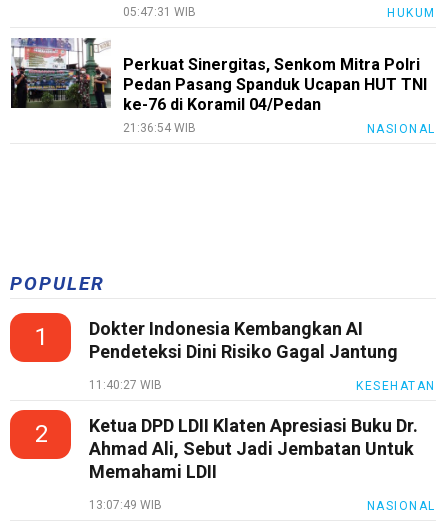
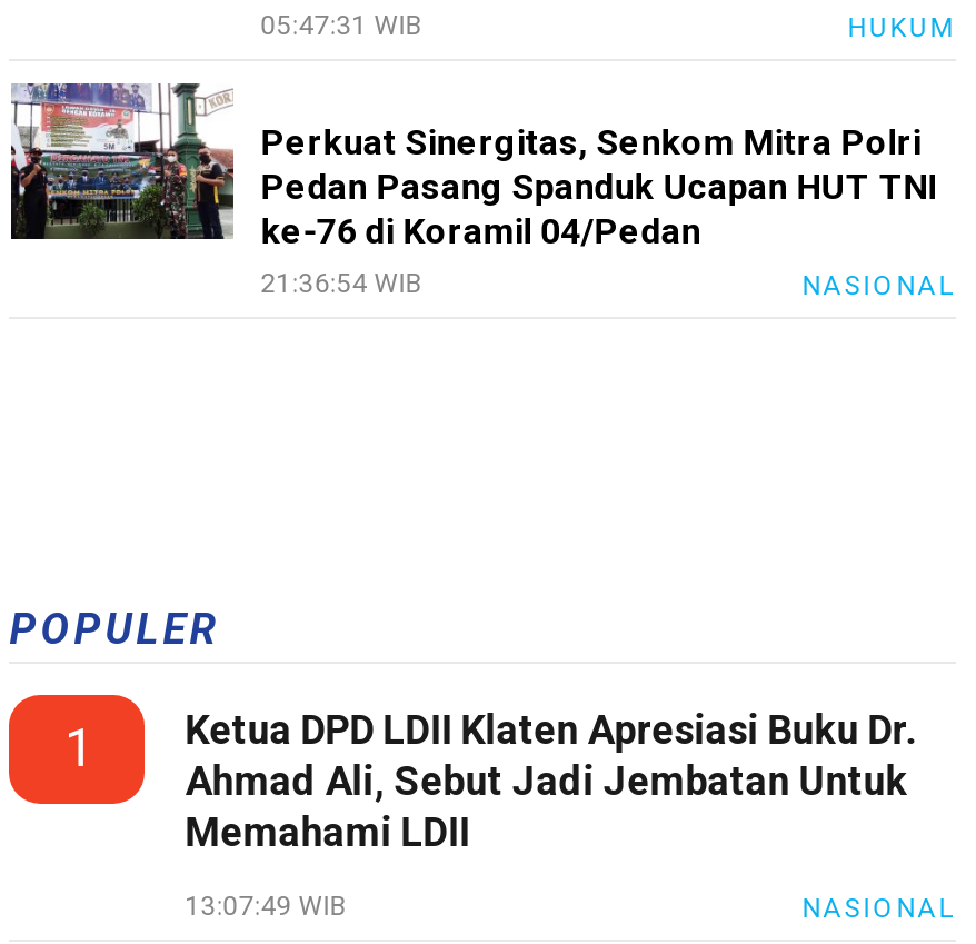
- Dokter Indonesia Kembangkan AI
- Pendeteksi Dini Risiko Gagal Jantung
- 11:40:27 WIB
- KESEHATAN
- 2
